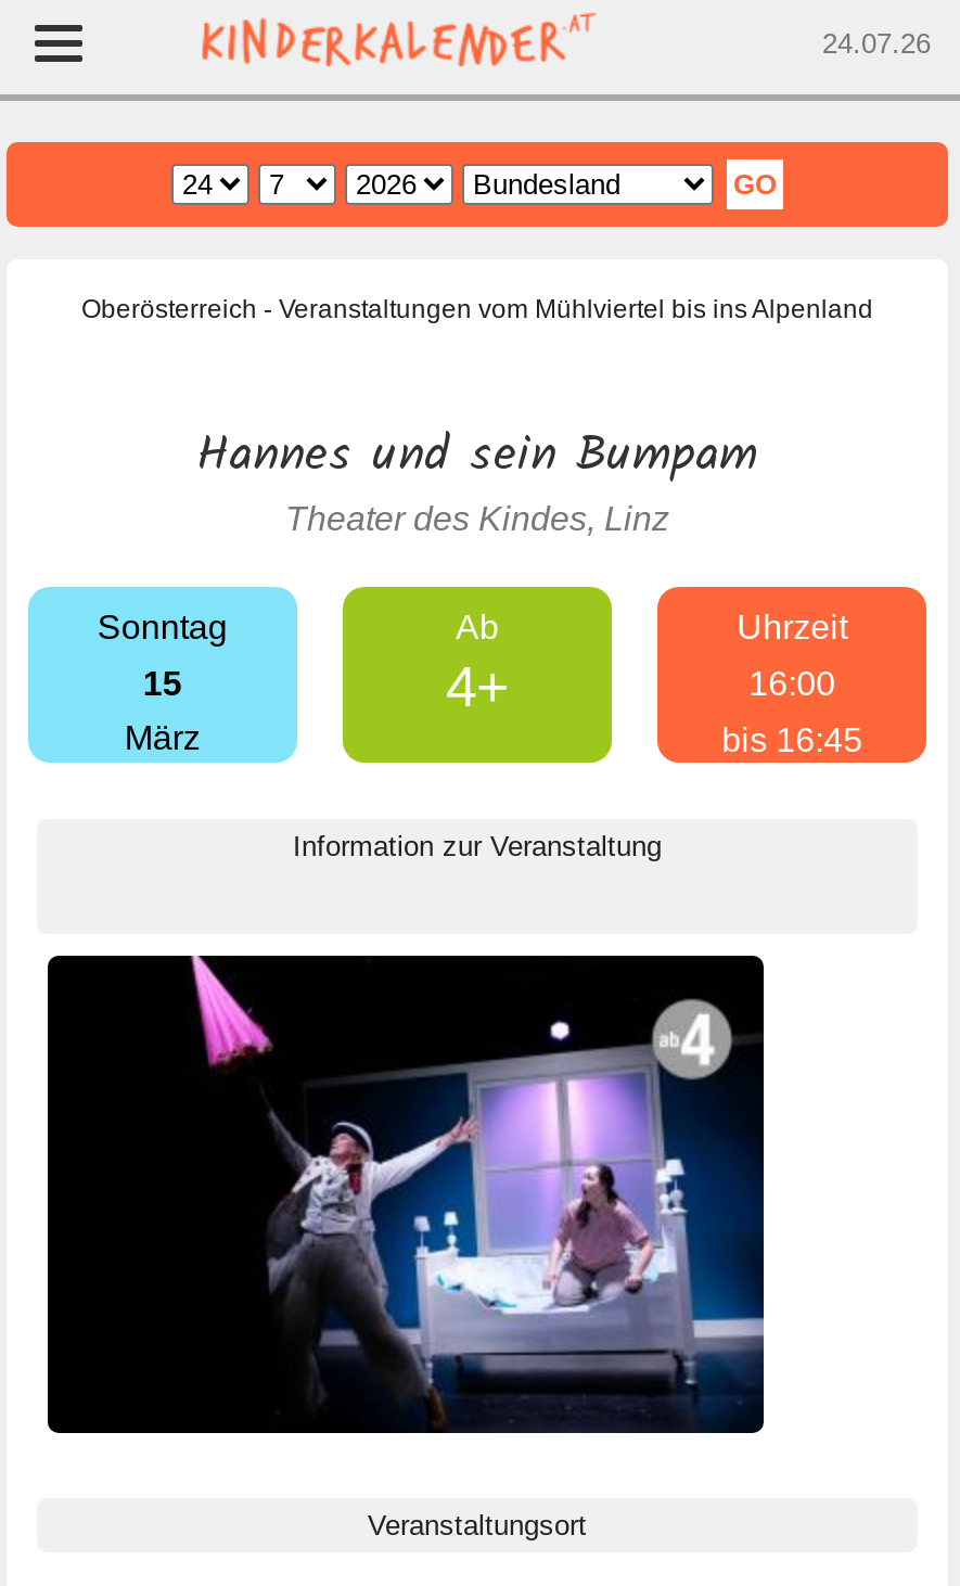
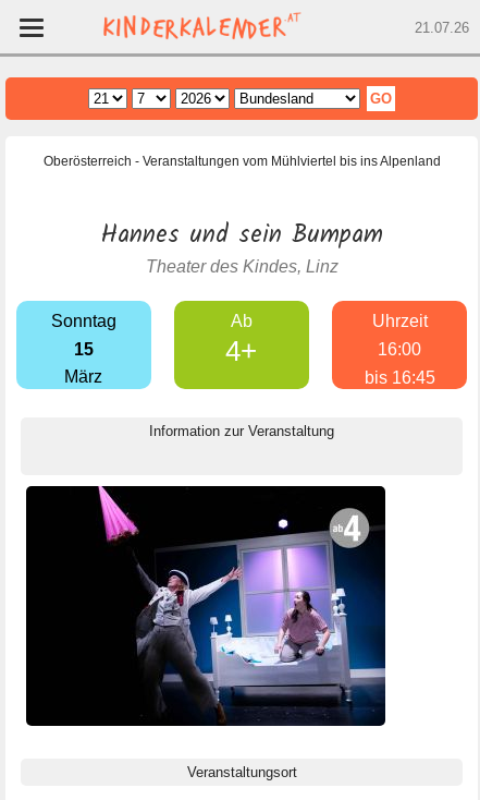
- 24.07.26
+ 21.07.26
